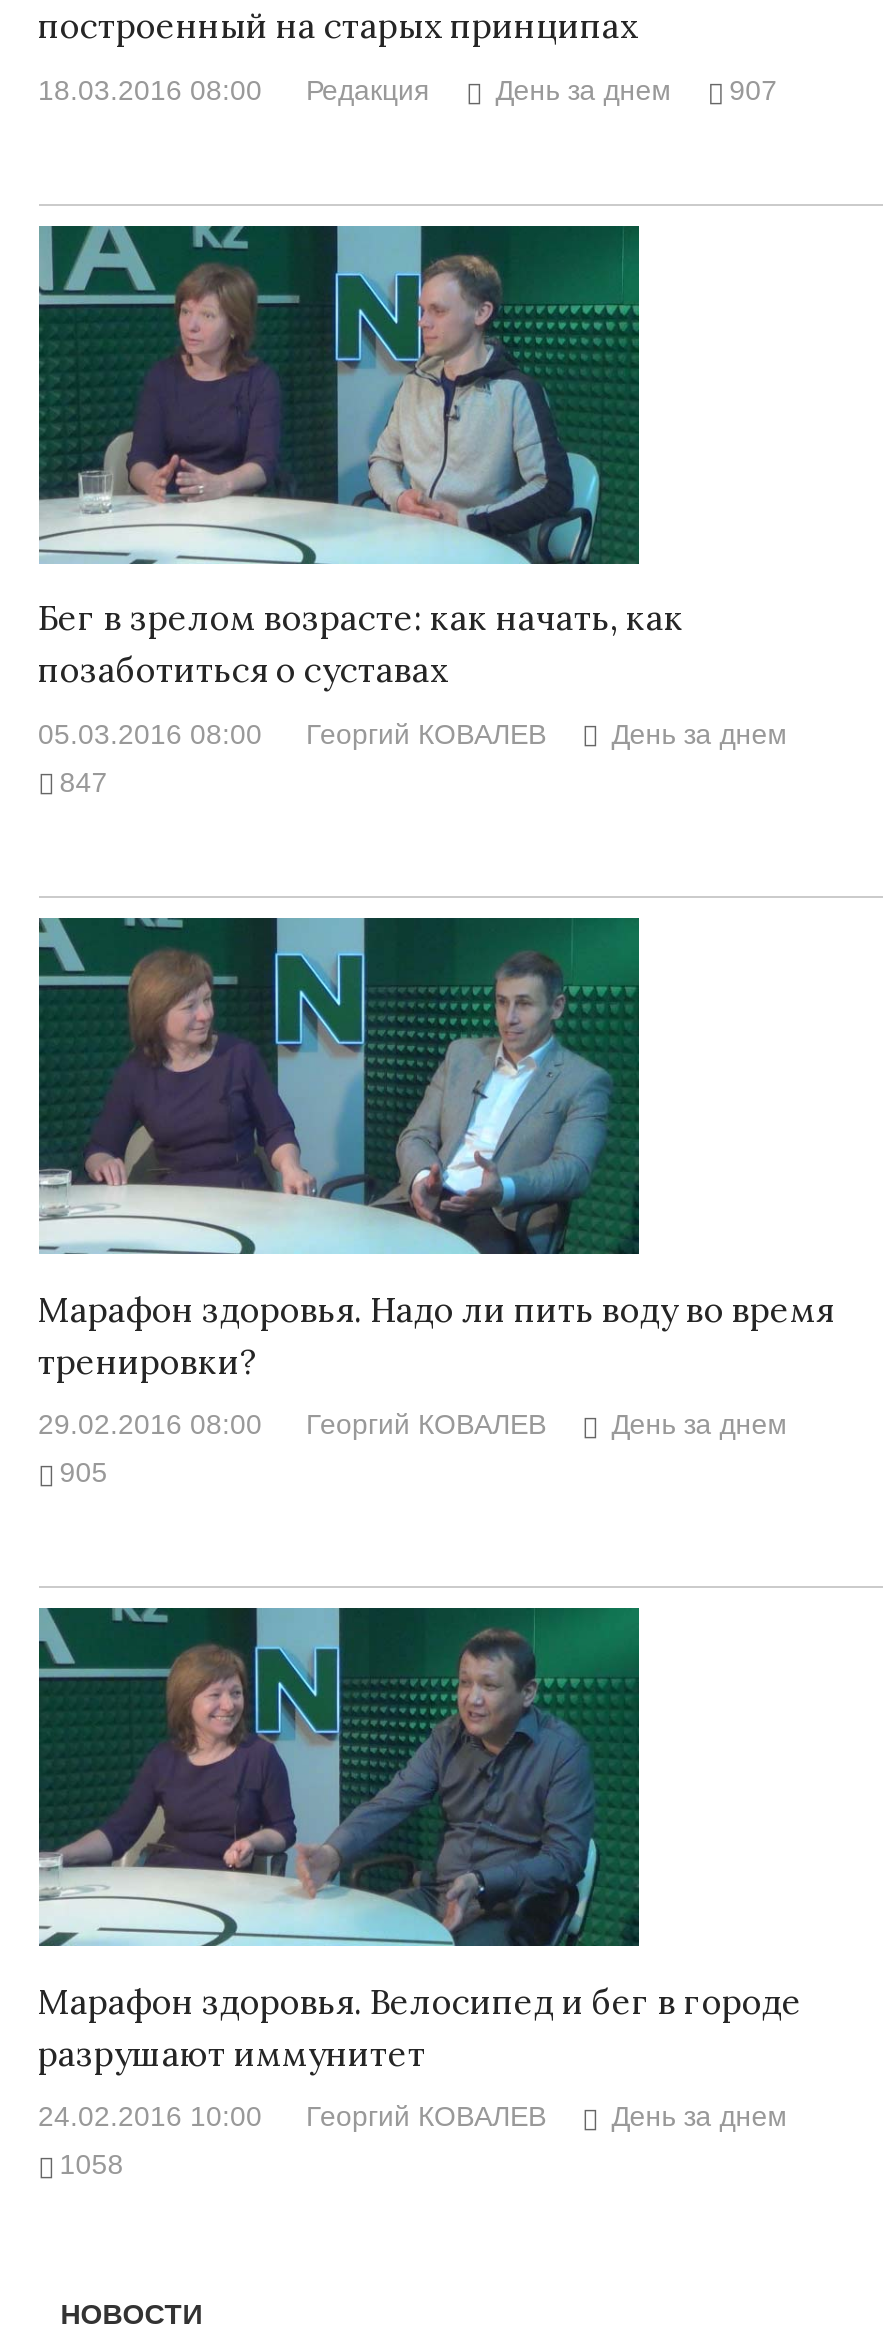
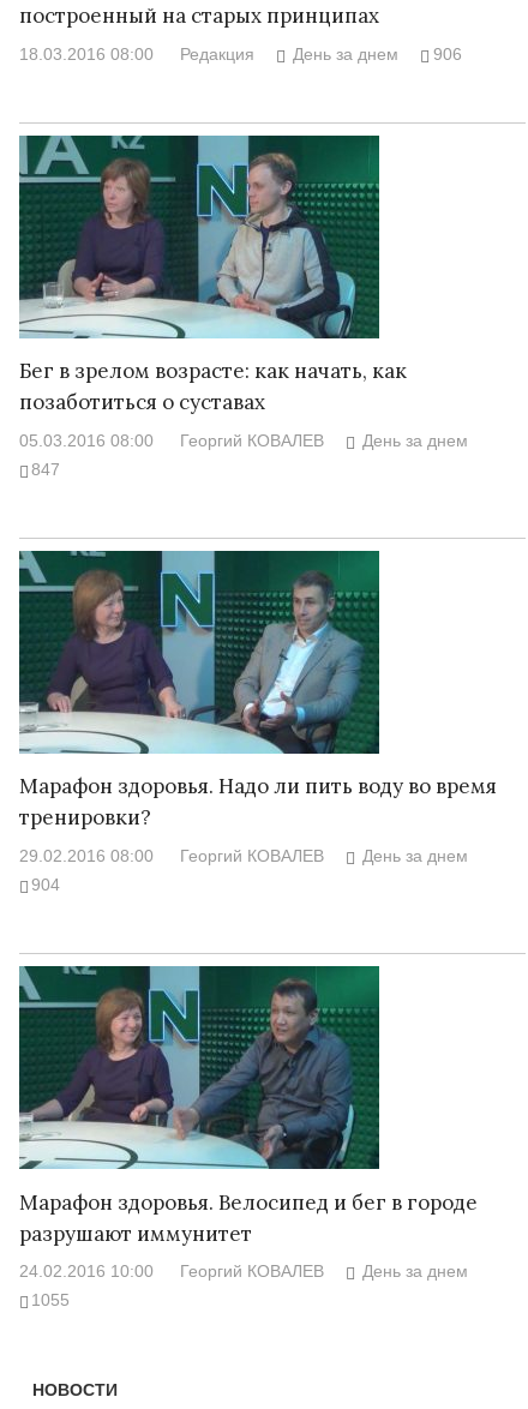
- День за днем 907
+ День за днем 906

- 905
+ 904

- 1058
+ 1055
